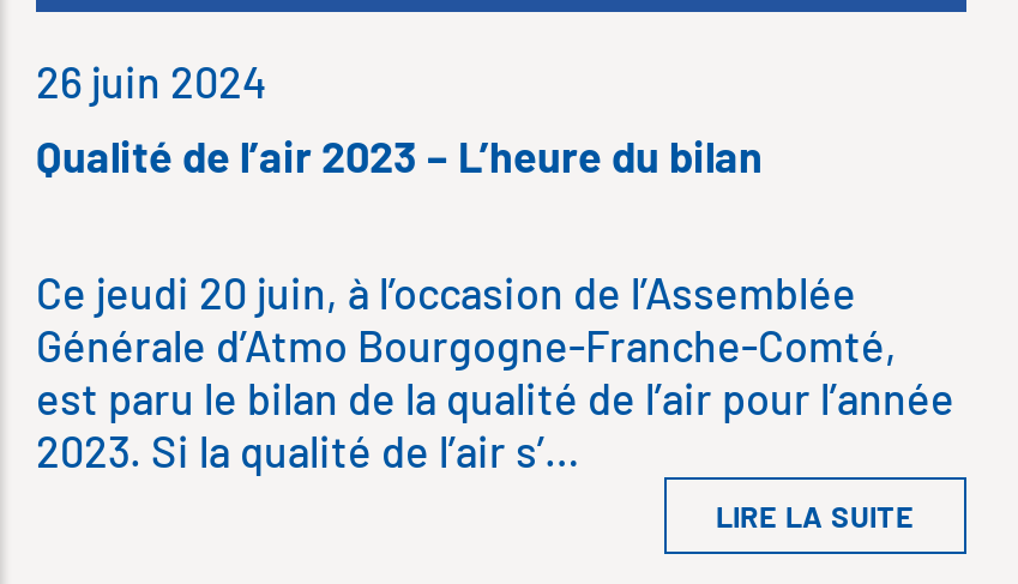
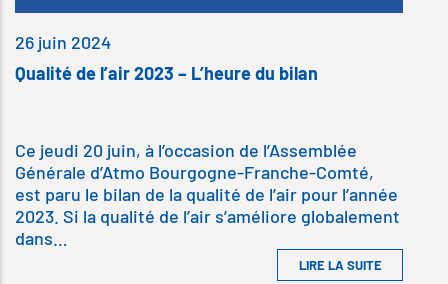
- 2023. Si la qualité de l’air s’…
+ 2023. Si la qualité de l’air s’améliore globalement
+ dans…
